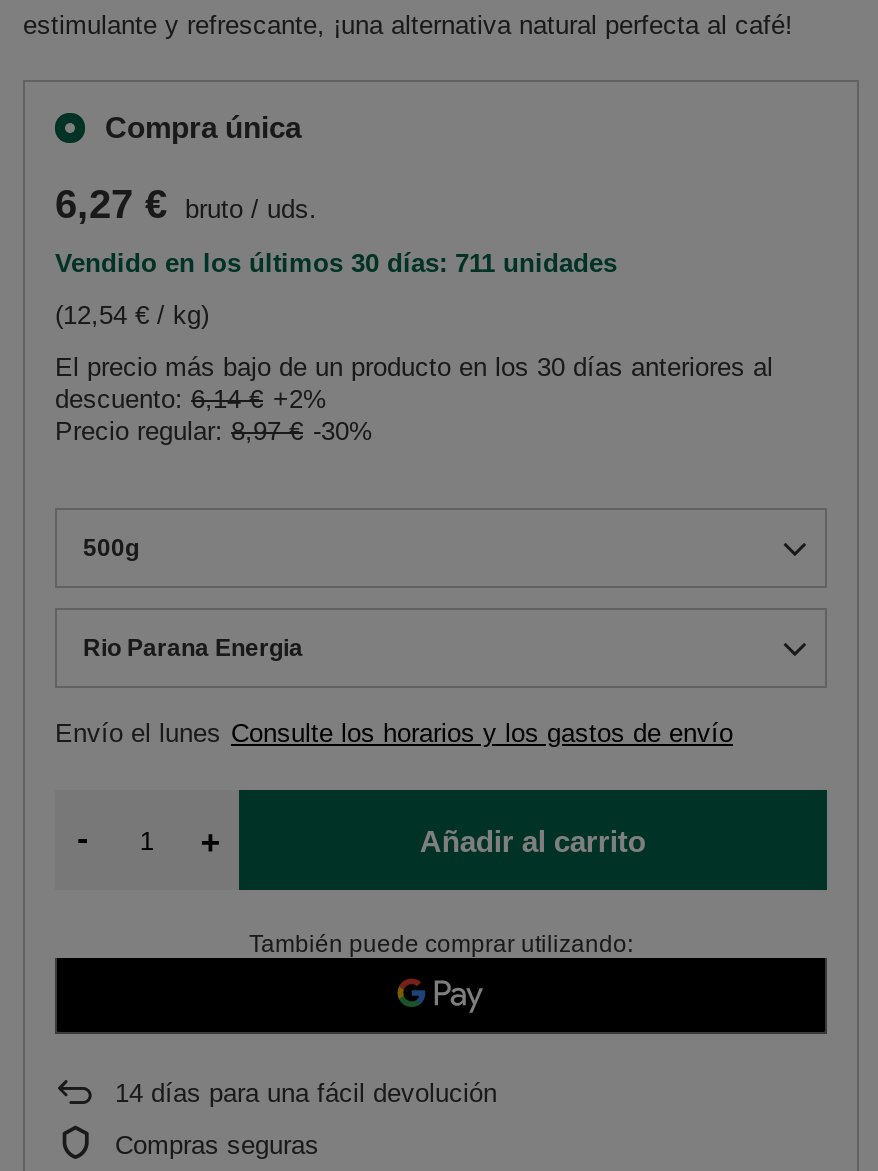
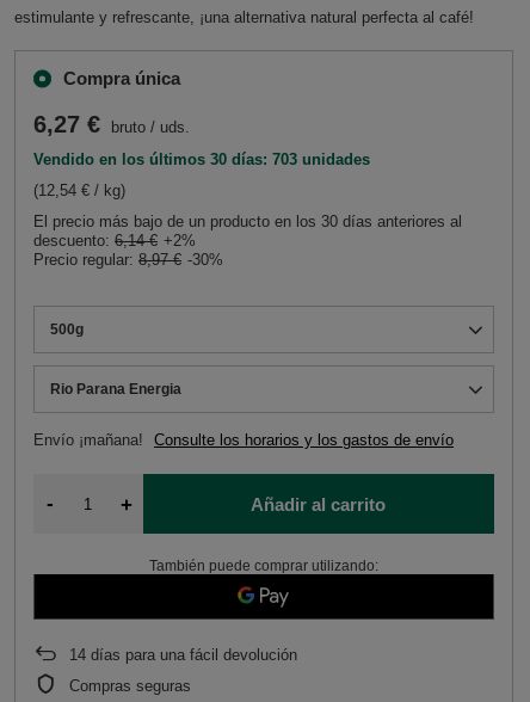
- Vendido en los últimos 30 días: 711 unidades
+ Vendido en los últimos 30 días: 703 unidades

- Envío el lunes Consulte los horarios y los gastos de envío
+ Envío ¡mañana! Consulte los horarios y los gastos de envío
